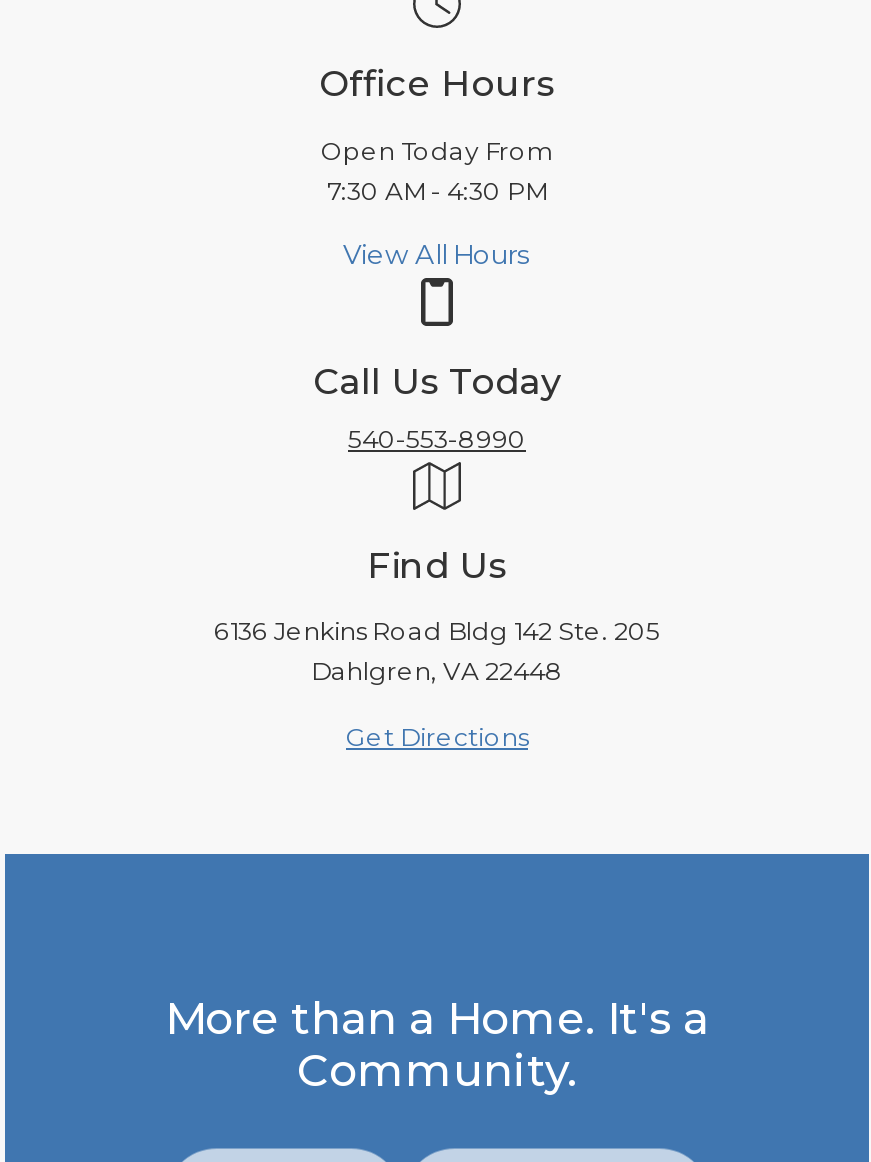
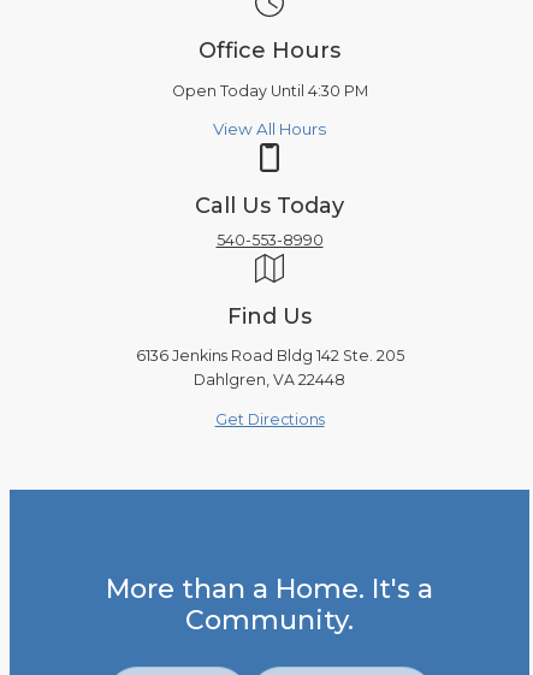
- Open Today From
- 7:30 AM - 4:30 PM
+ Open Today Until 4:30 PM
